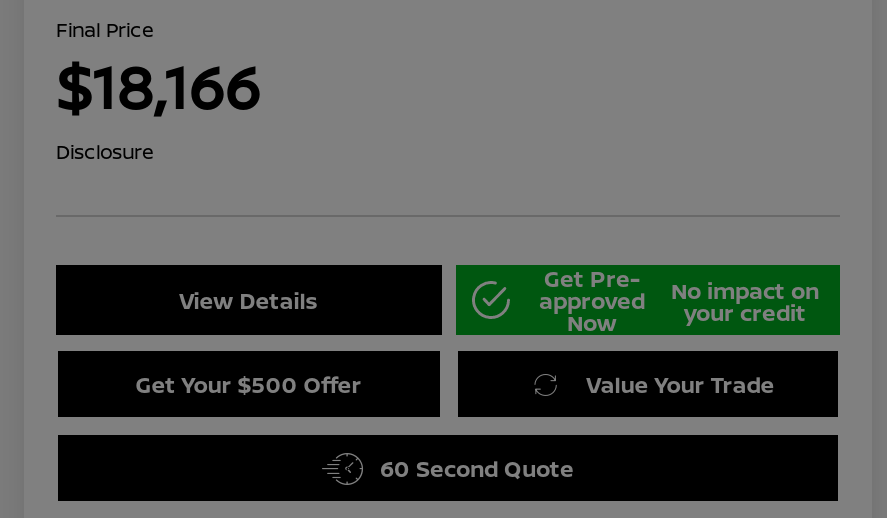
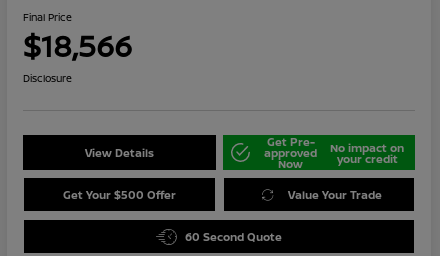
- $18,166
+ $18,566
